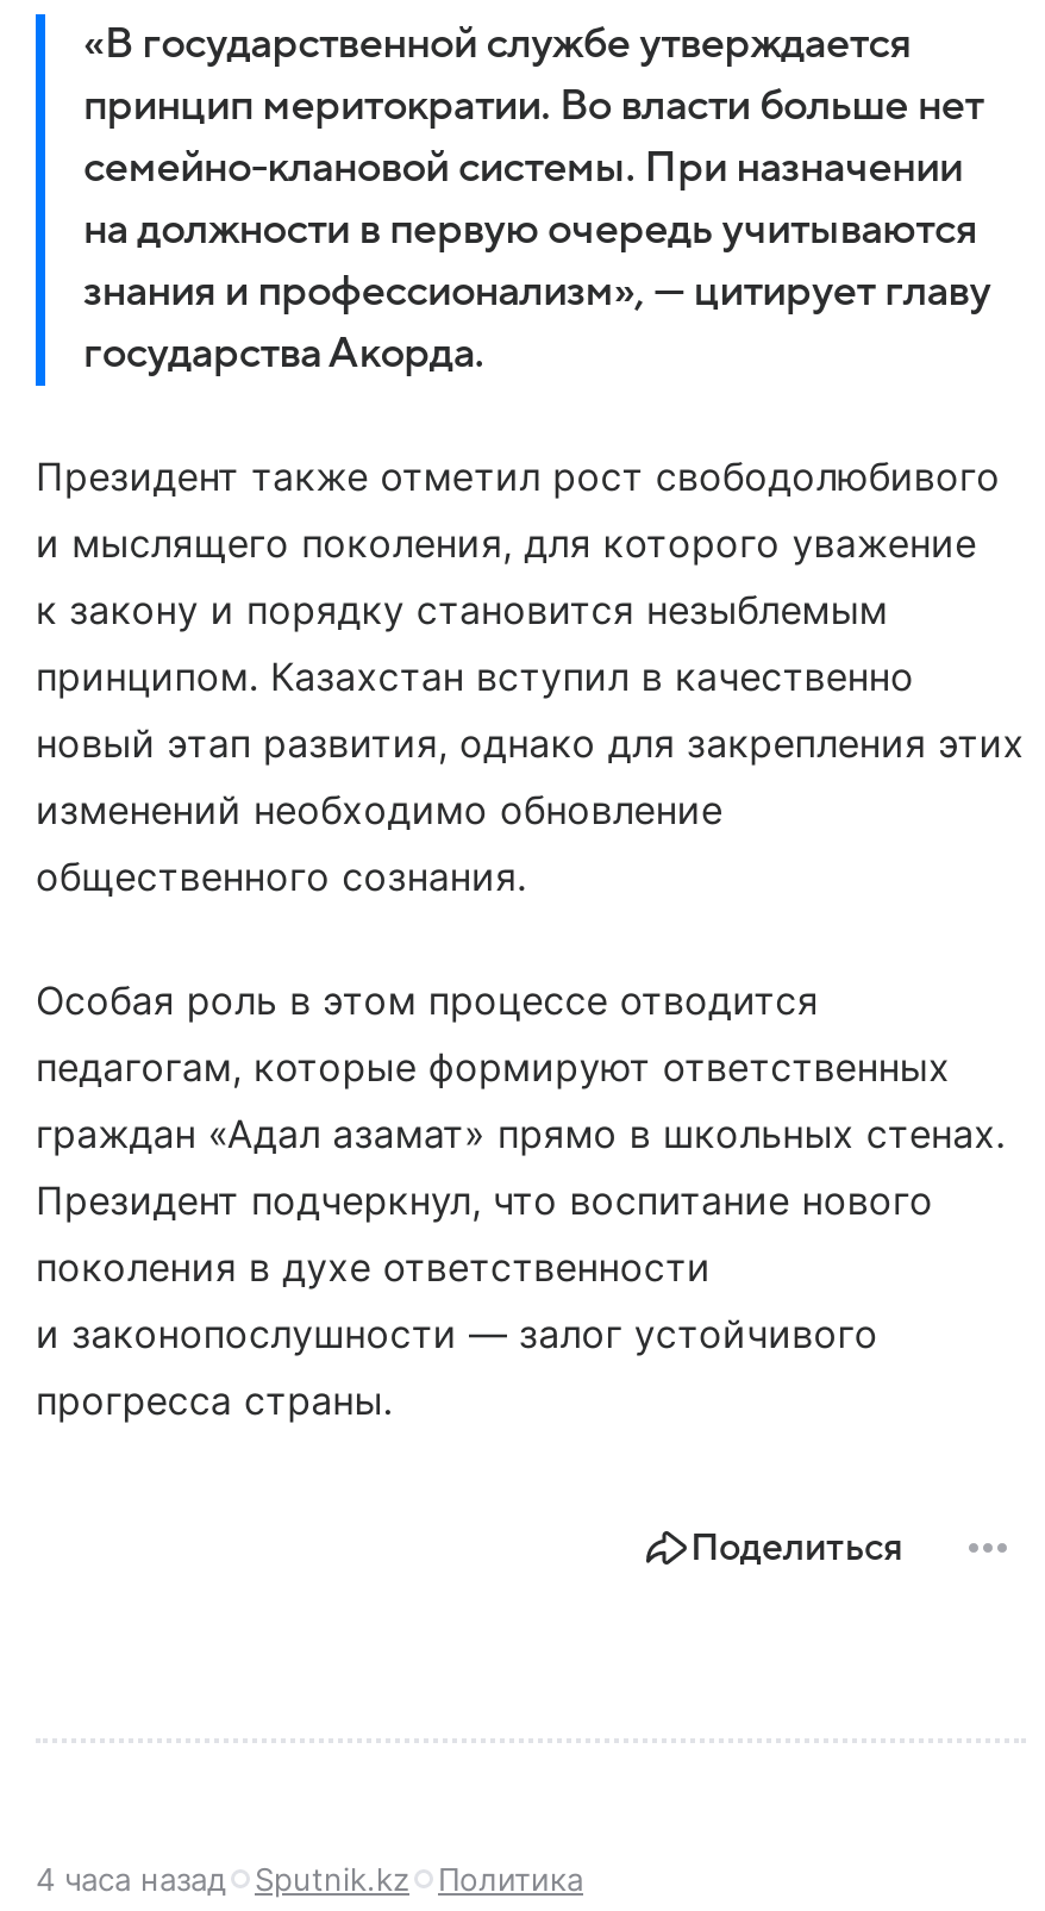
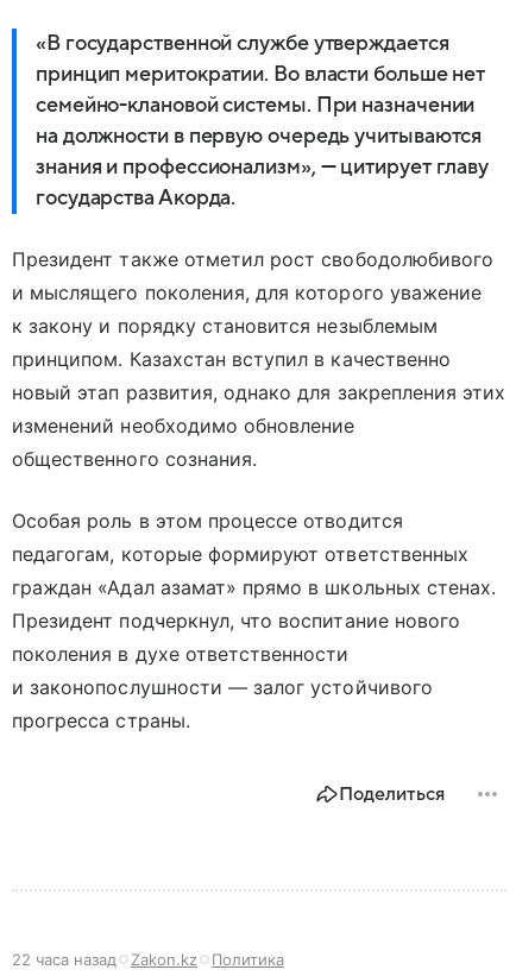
- 4 часа назад
- Sputnik.kz
+ 22 часа назад
+ Zakon.kz
